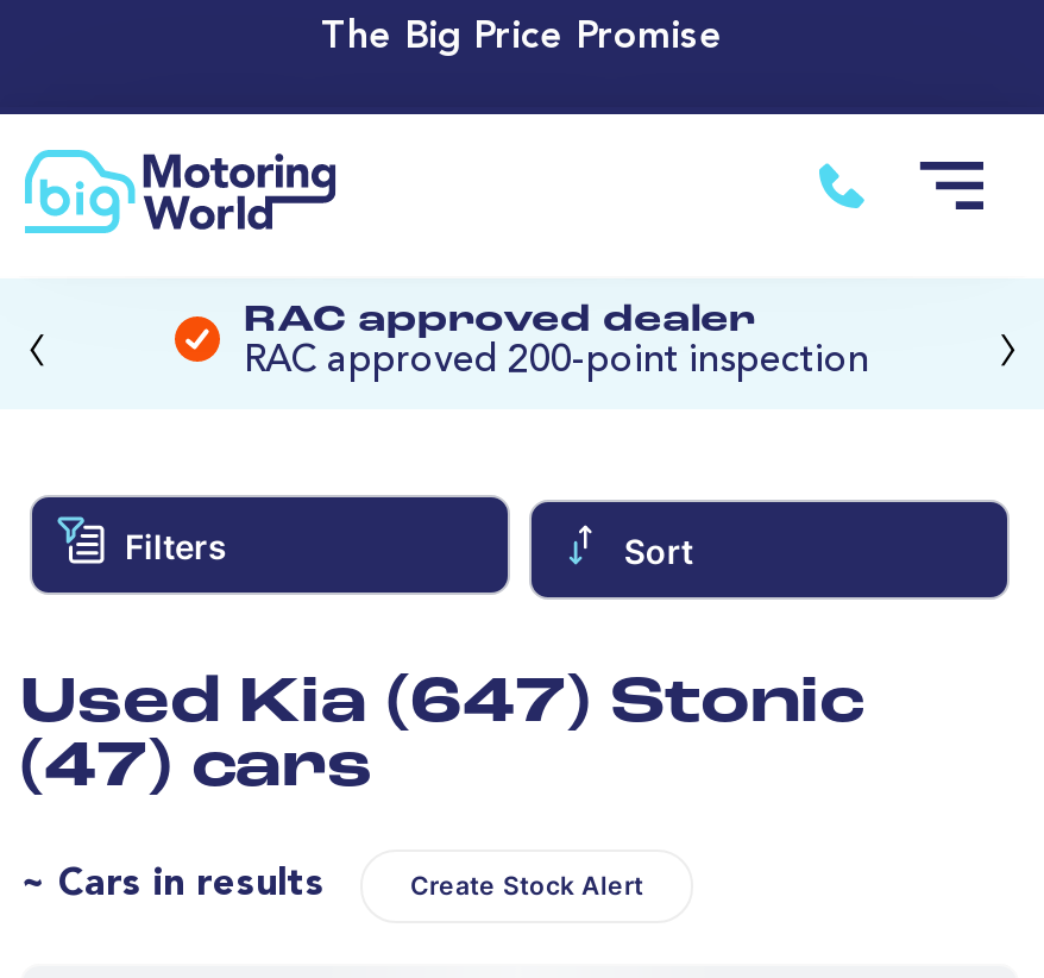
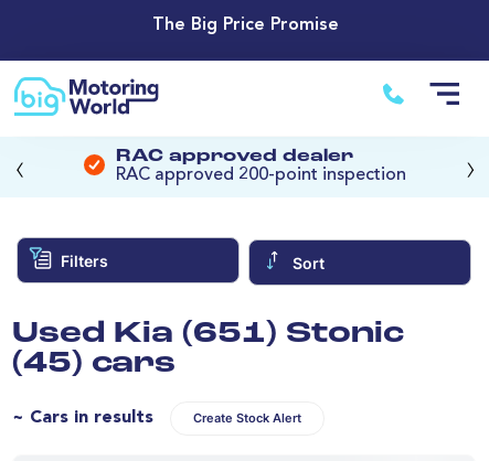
- Used Kia (647) Stonic
+ Used Kia (651) Stonic

- (47) cars
+ (45) cars
